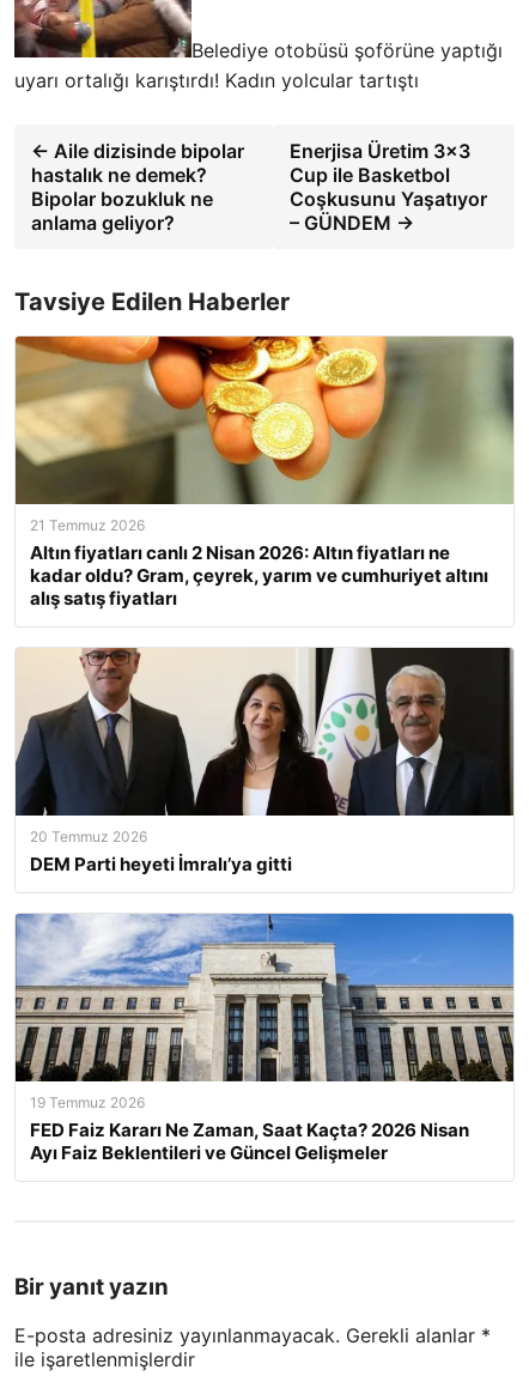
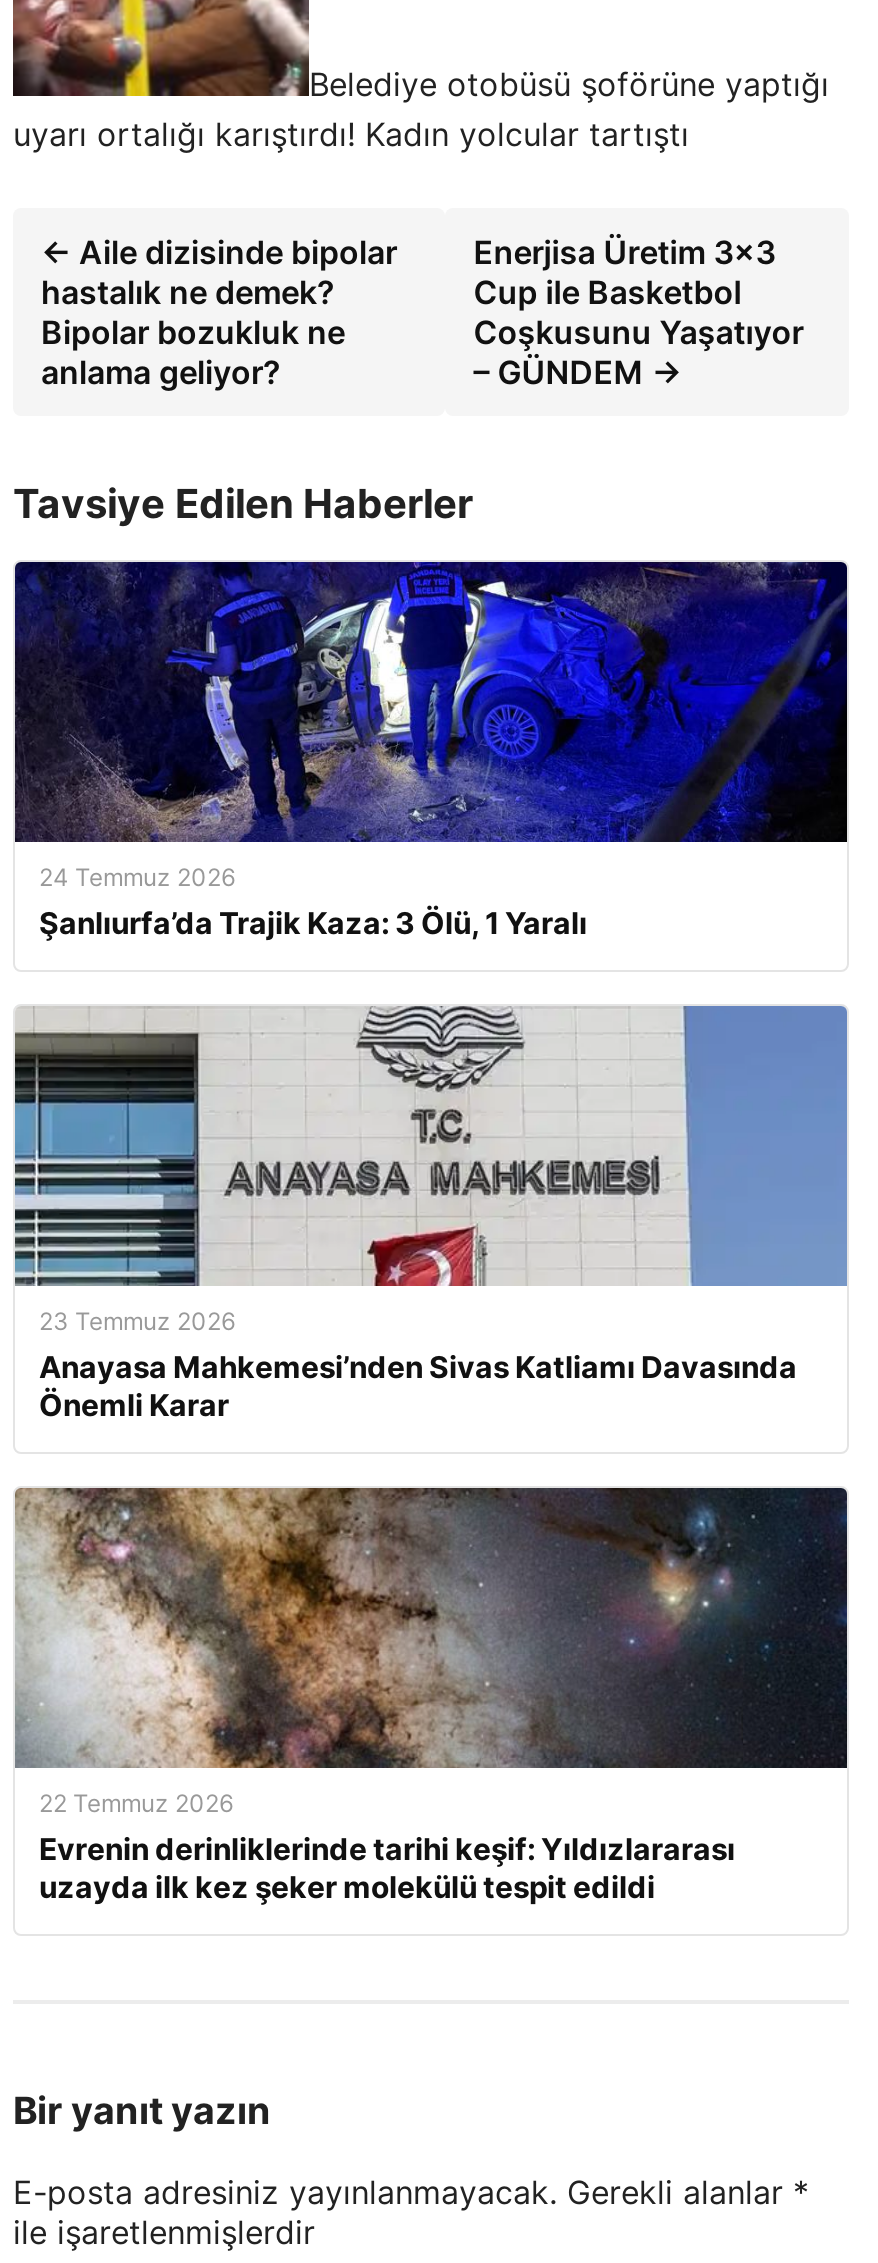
- [image]
- 21 Temmuz 2026
- Altın fiyatları canlı 2 Nisan 2026: Altın fiyatları ne
- kadar oldu? Gram, çeyrek, yarım ve cumhuriyet altını
- alış satış fiyatları
+ [image]
+ 24 Temmuz 2026
+ Şanlıurfa’da Trajik Kaza: 3 Ölü, 1 Yaralı

- [image]
- 20 Temmuz 2026
- DEM Parti heyeti İmralı’ya gitti
+ [image]
+ 23 Temmuz 2026
+ Anayasa Mahkemesi’nden Sivas Katliamı Davasında
+ Önemli Karar

- [image]
- 19 Temmuz 2026
- FED Faiz Kararı Ne Zaman, Saat Kaçta? 2026 Nisan
- Ayı Faiz Beklentileri ve Güncel Gelişmeler
+ [image]
+ 22 Temmuz 2026
+ Evrenin derinliklerinde tarihi keşif: Yıldızlararası
+ uzayda ilk kez şeker molekülü tespit edildi
